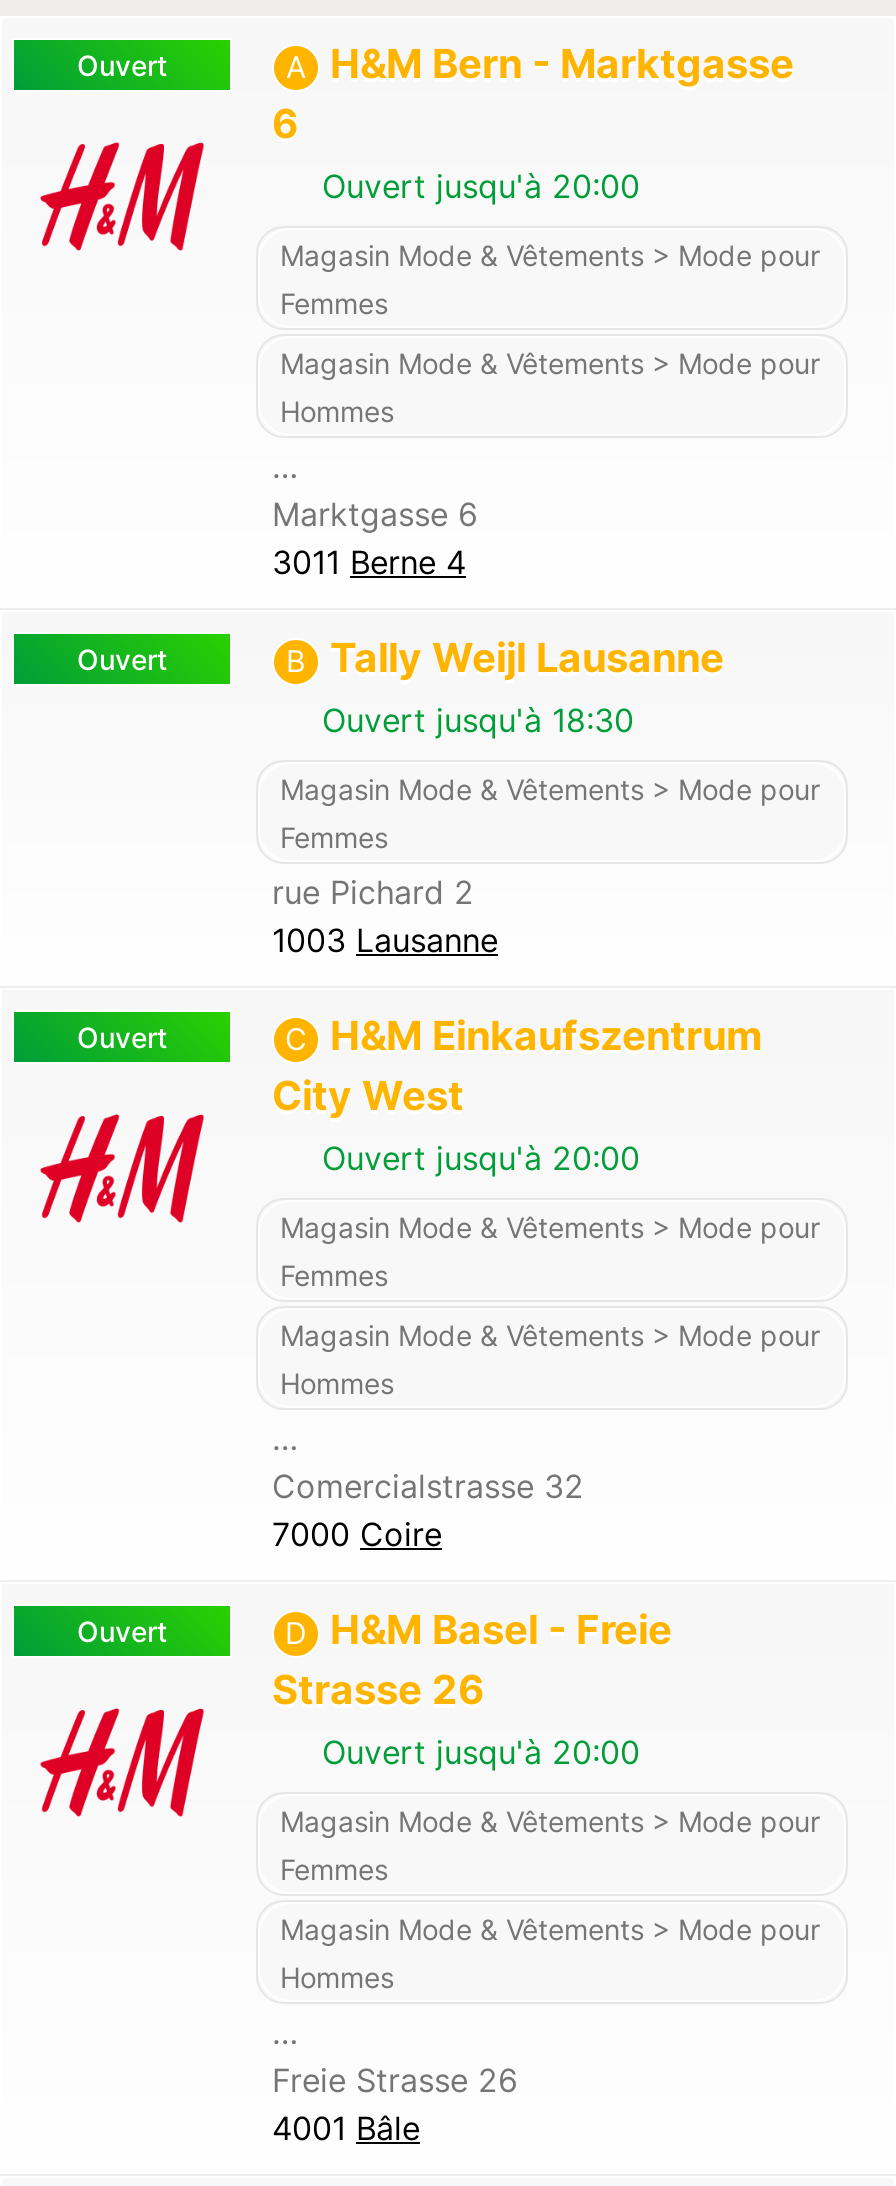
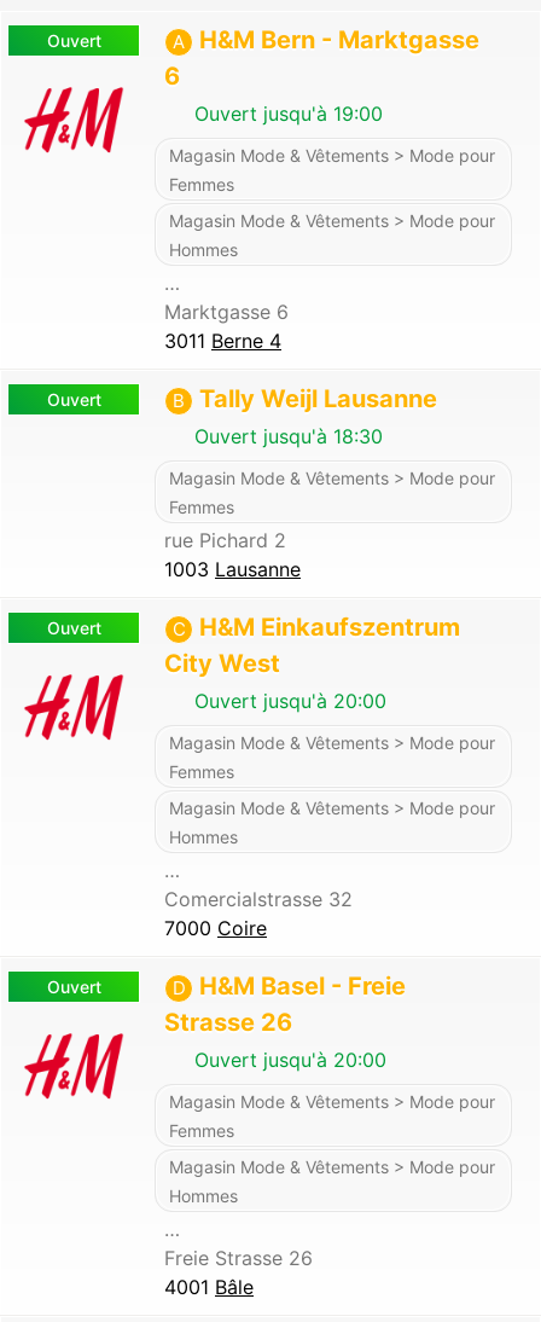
- Ouvert jusqu'à 20:00
+ Ouvert jusqu'à 19:00
